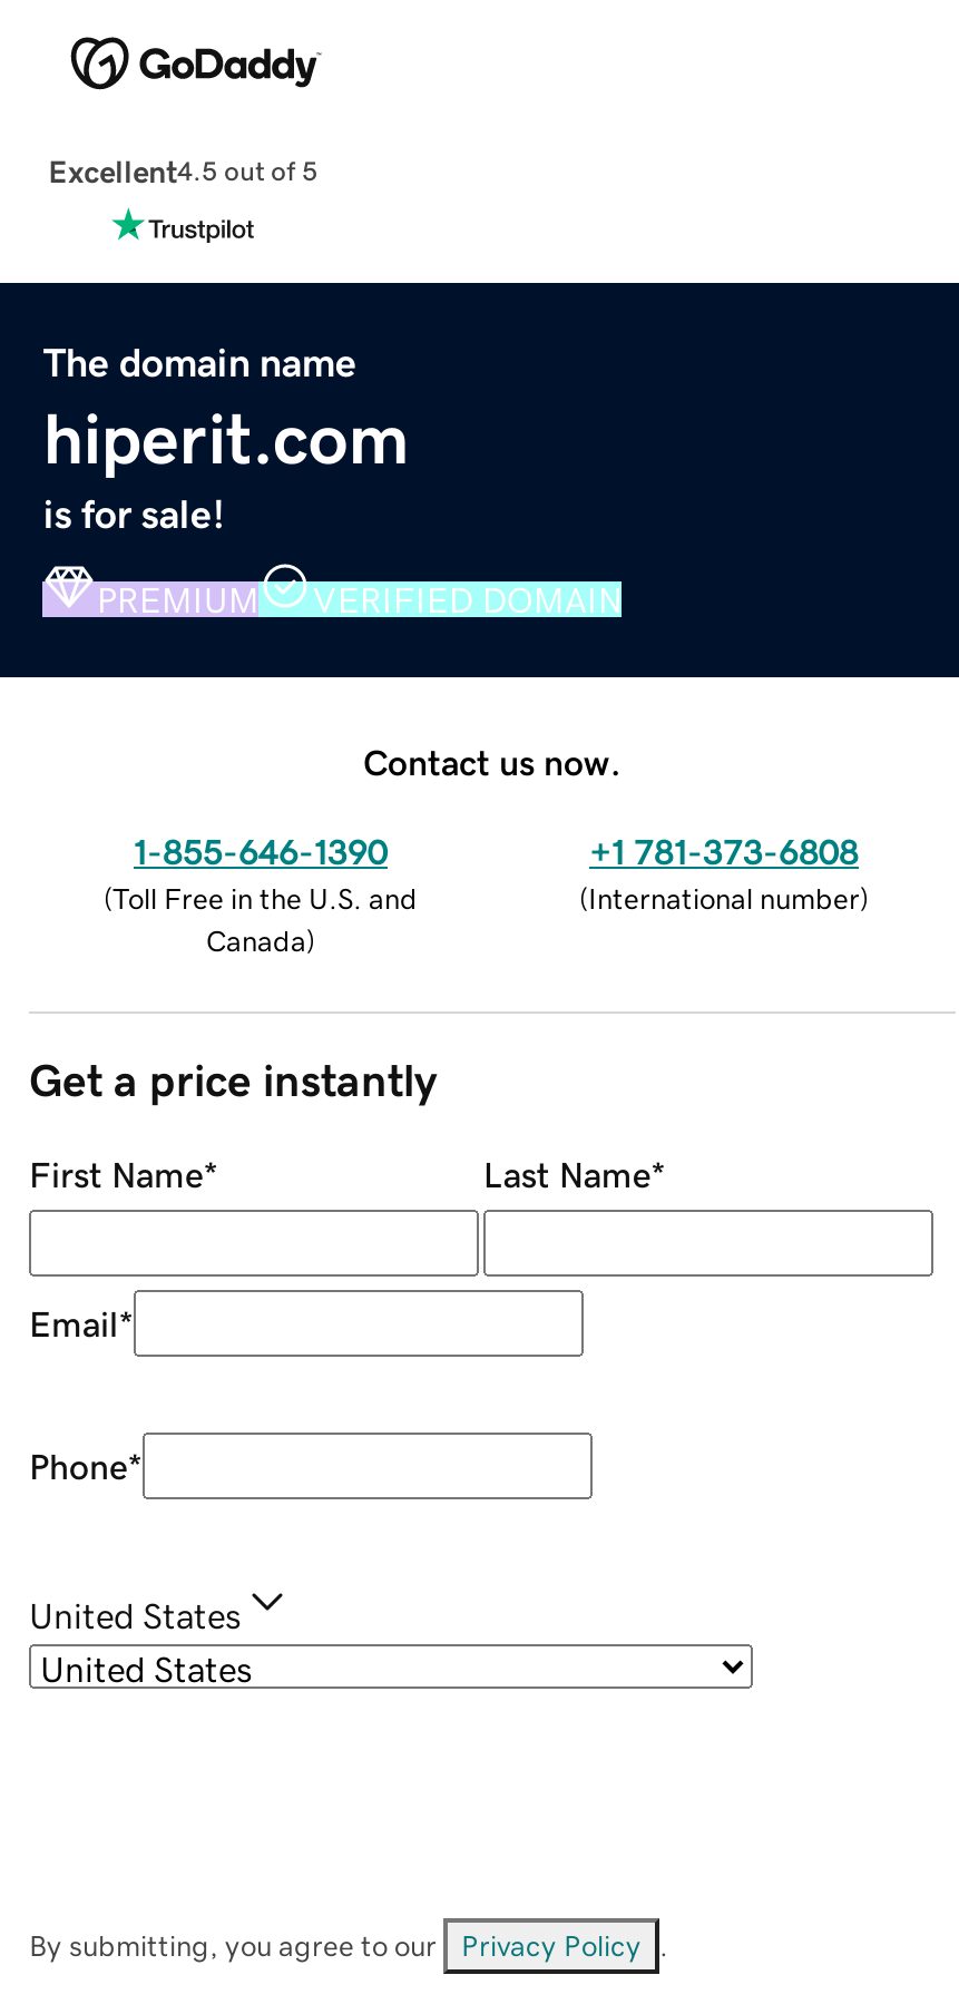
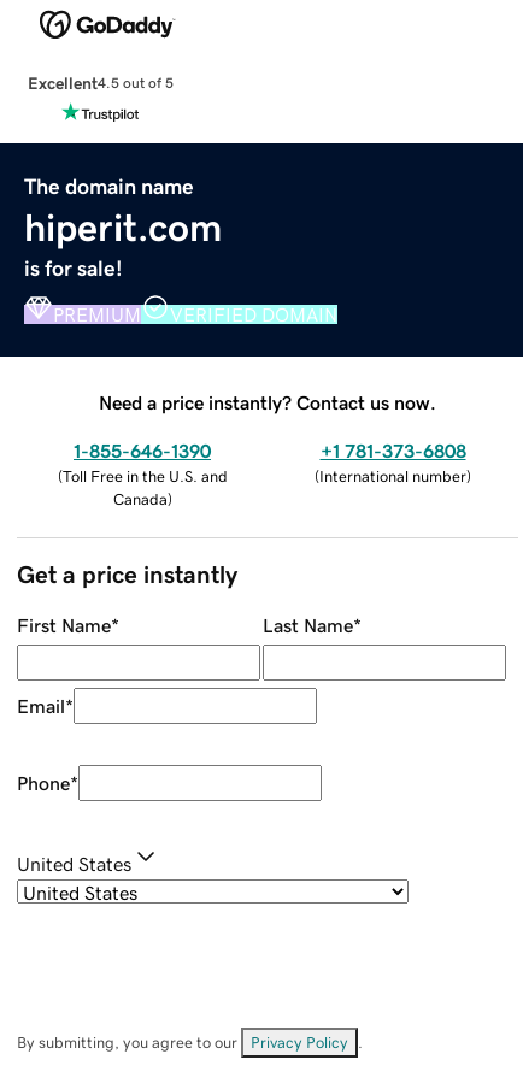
- Contact us now.
+ Need a price instantly? Contact us now.
